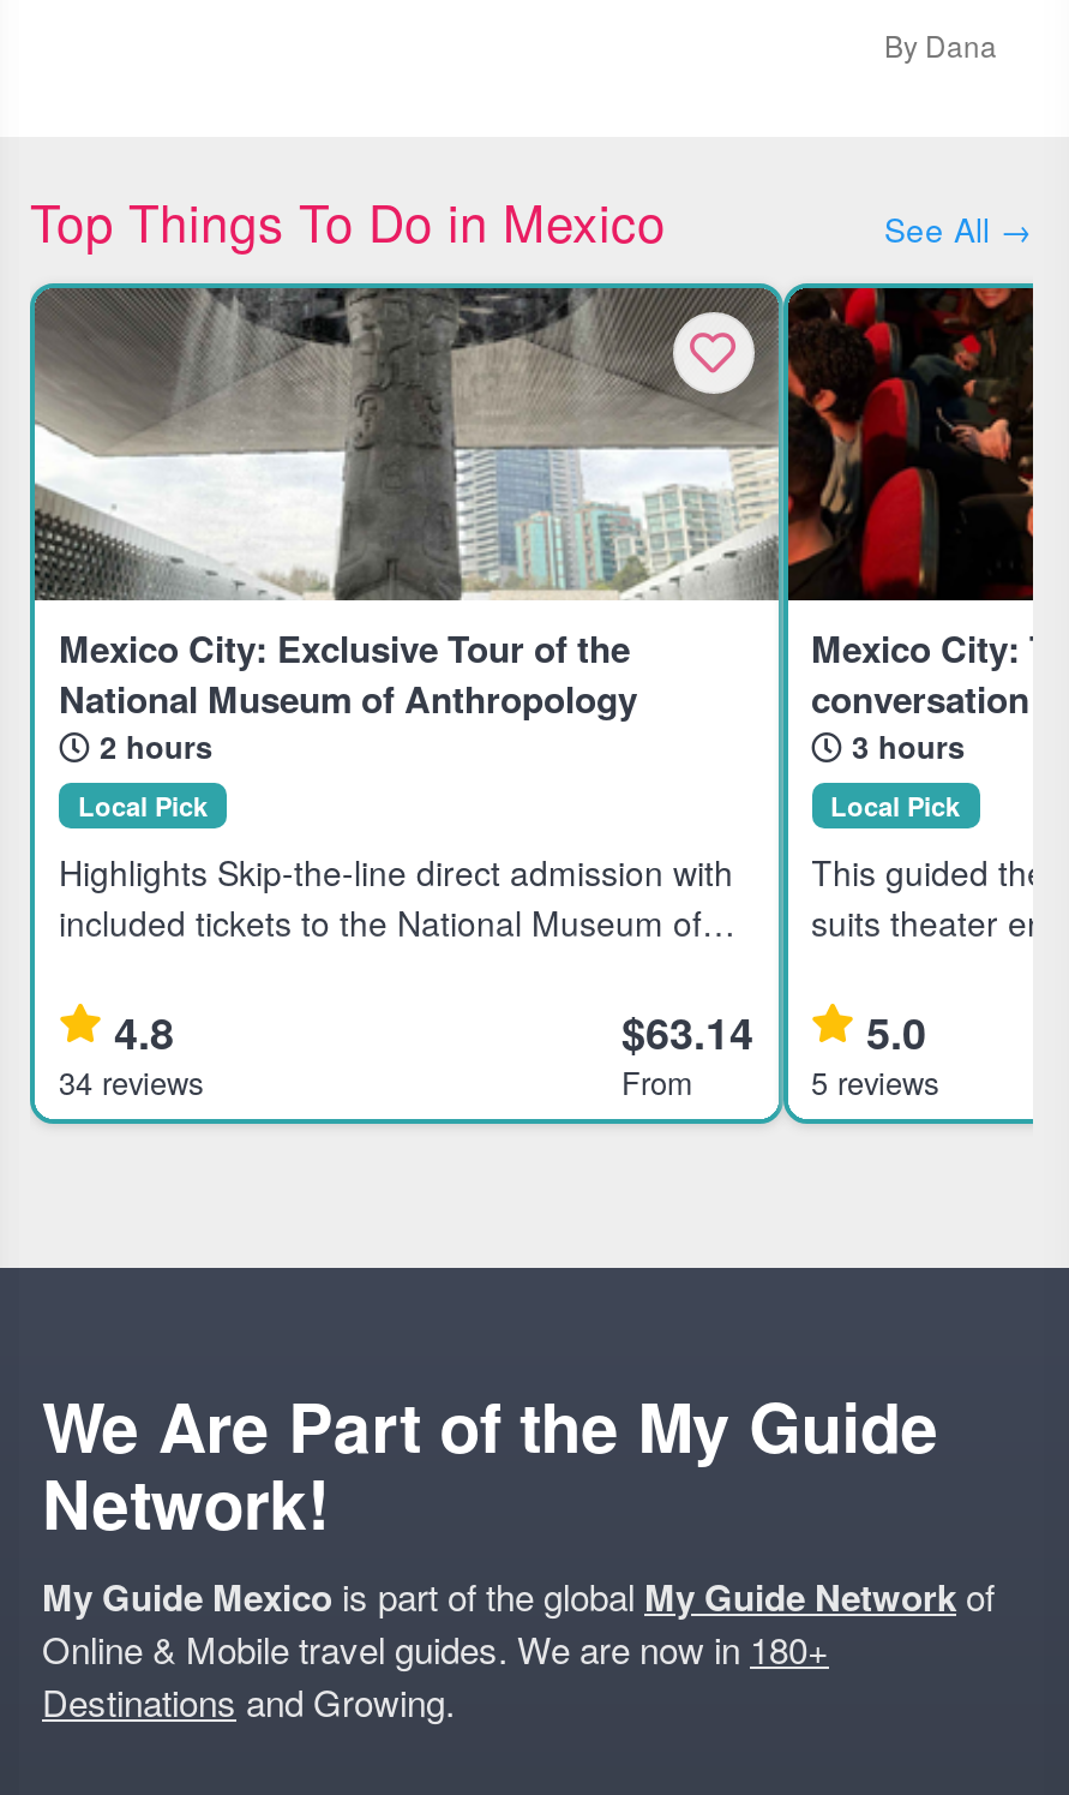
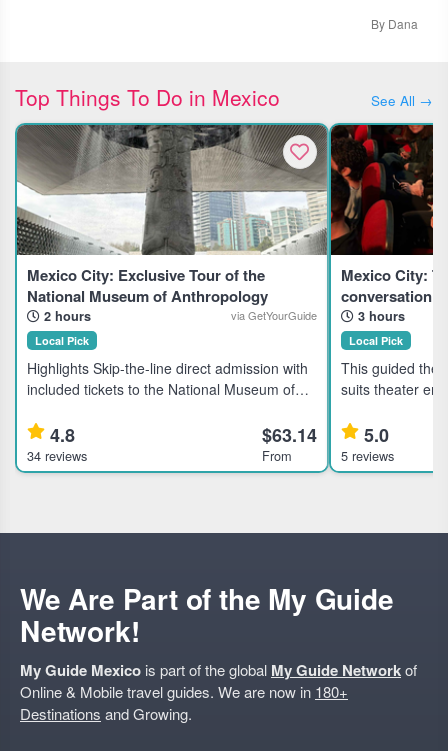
+ via GetYourGuide
